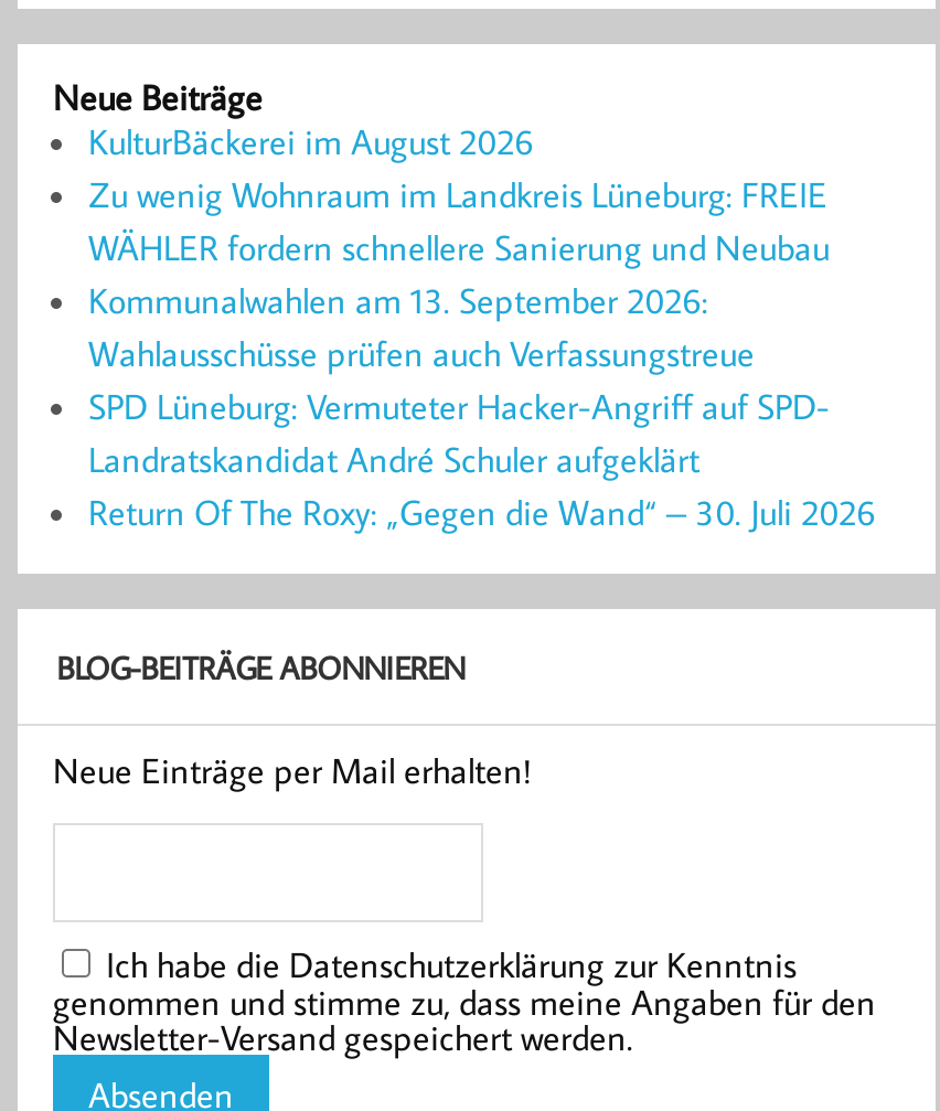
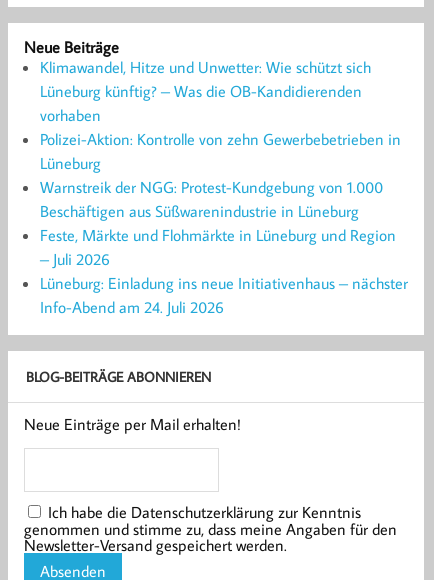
- KulturBäckerei im August 2026
- Zu wenig Wohnraum im Landkreis Lüneburg: FREIE
- WÄHLER fordern schnellere Sanierung und Neubau
- Kommunalwahlen am 13. September 2026:
- Wahlausschüsse prüfen auch Verfassungstreue
- SPD Lüneburg: Vermuteter Hacker-Angriff auf SPD-
- Landratskandidat André Schuler aufgeklärt
- Return Of The Roxy: „Gegen die Wand“ – 30. Juli 2026
+ Klimawandel, Hitze und Unwetter: Wie schützt sich
+ Lüneburg künftig? – Was die OB-Kandidierenden
+ vorhaben
+ Polizei-Aktion: Kontrolle von zehn Gewerbebetrieben in
+ Lüneburg
+ Warnstreik der NGG: Protest-Kundgebung von 1.000
+ Beschäftigen aus Süßwarenindustrie in Lüneburg
+ Feste, Märkte und Flohmärkte in Lüneburg und Region
+ – Juli 2026
+ Lüneburg: Einladung ins neue Initiativenhaus – nächster
+ Info-Abend am 24. Juli 2026
